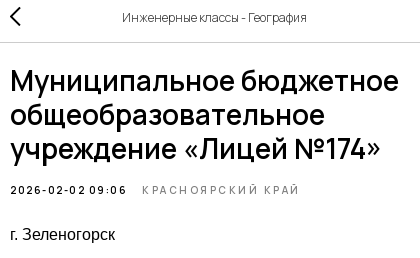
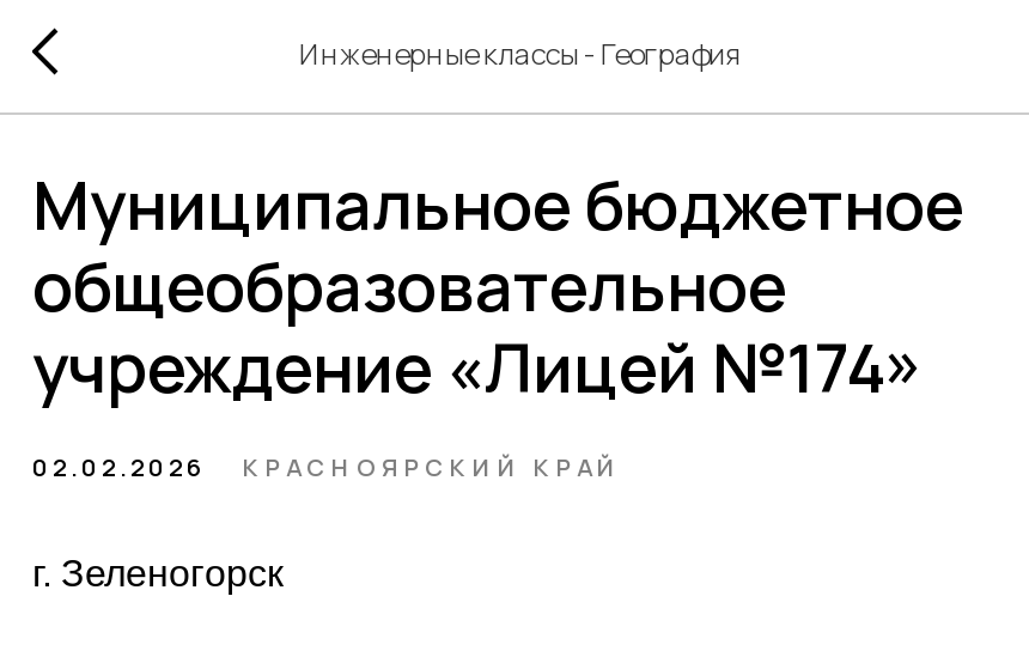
- 2026-02-02 09:06 КРАСНОЯРСКИЙ КРАЙ
+ 02.02.2026 КРАСНОЯРСКИЙ КРАЙ
